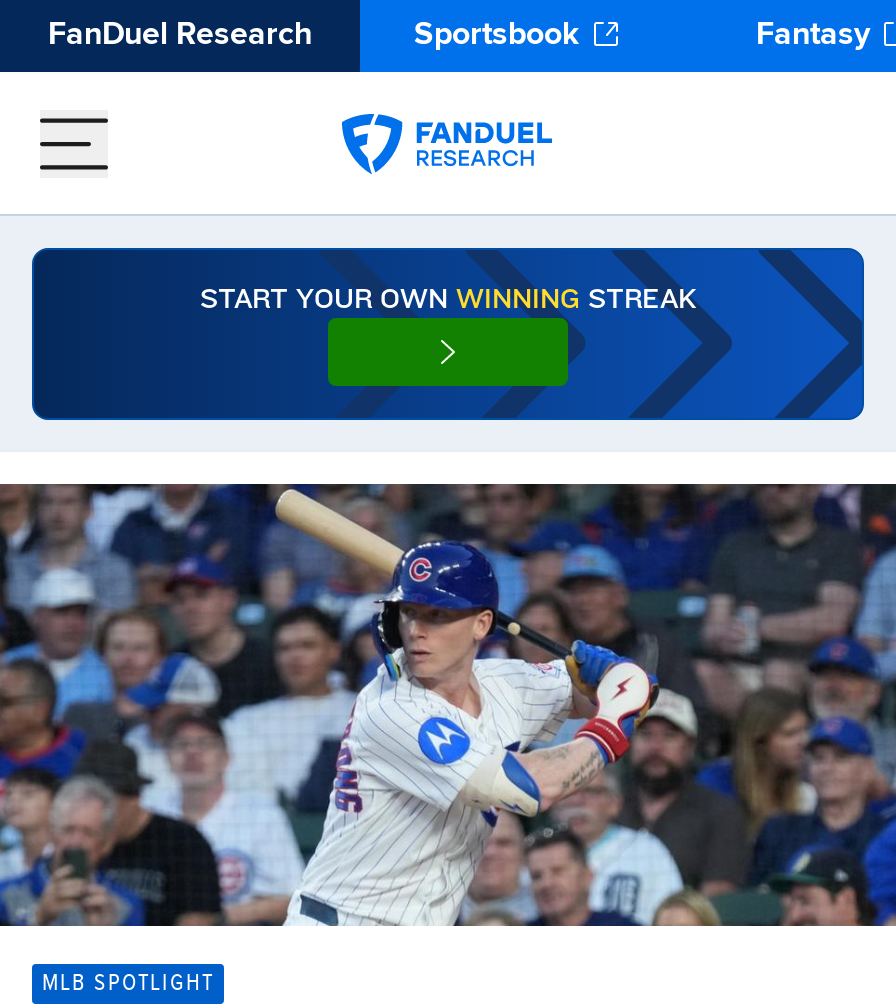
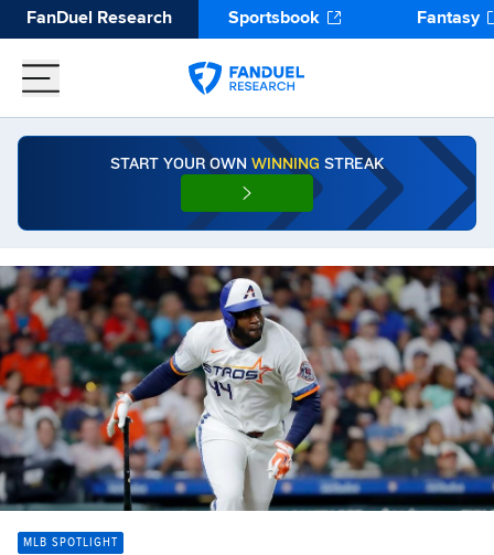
- [image]
+ [image]
